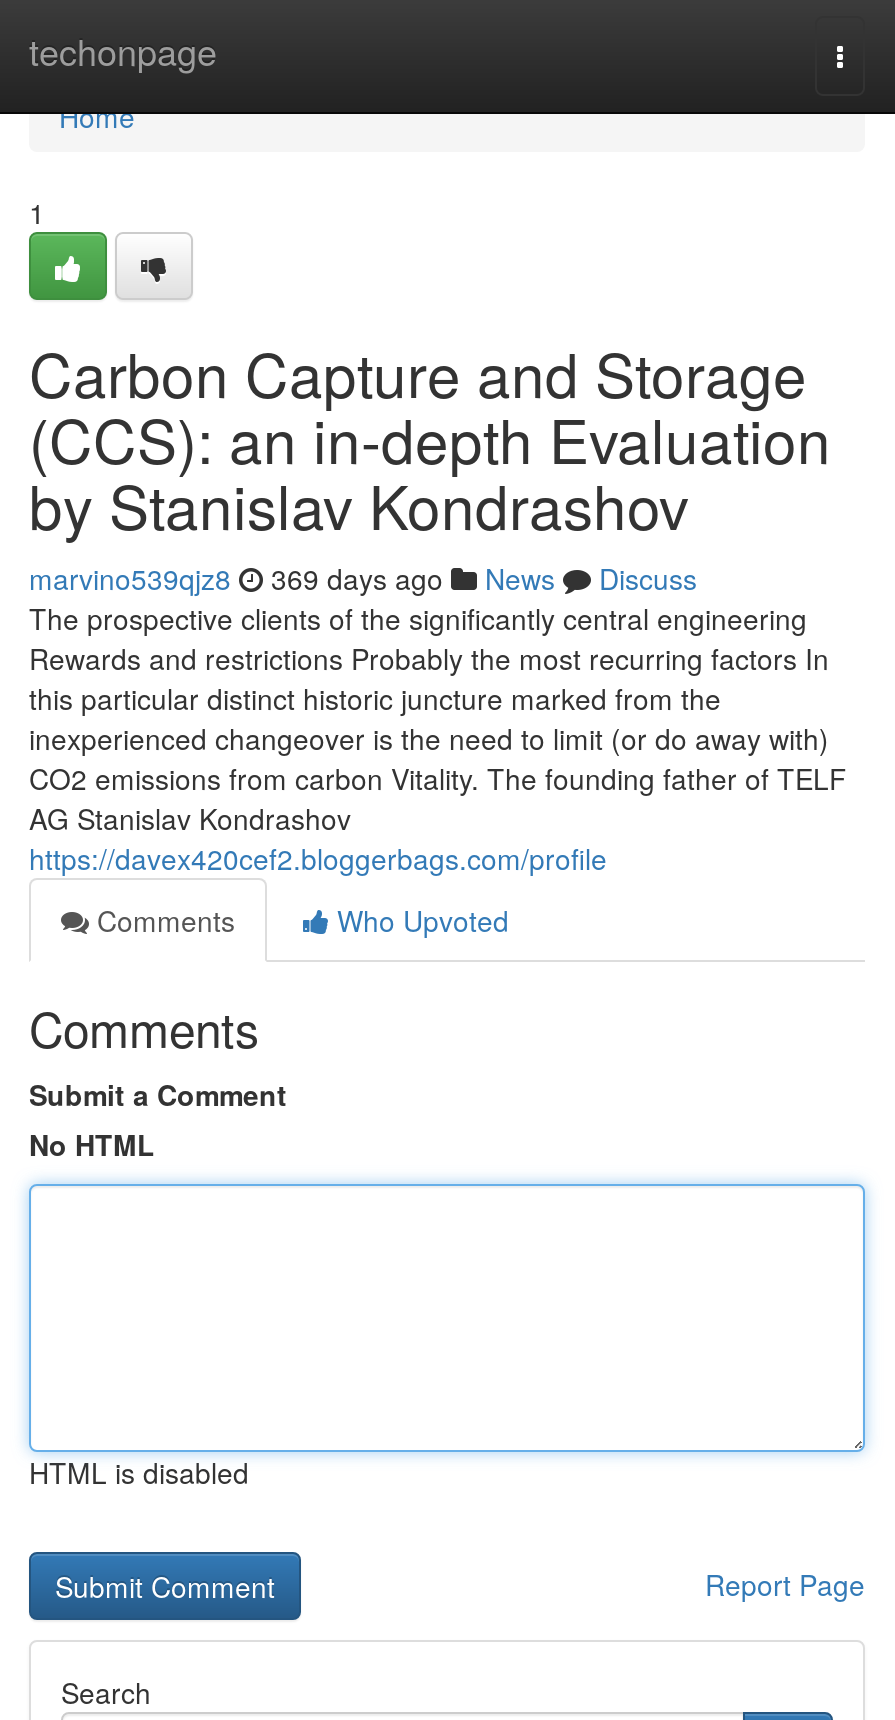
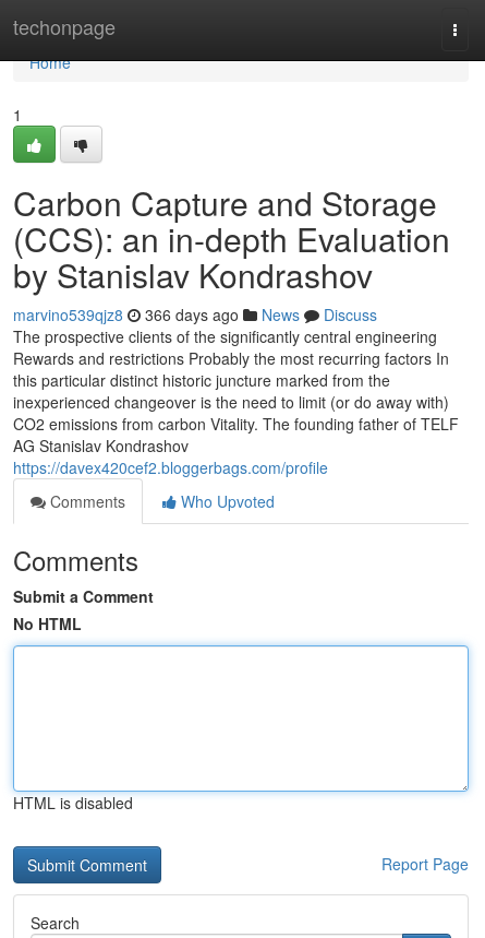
- marvino539qjz8 369 days ago News Discuss
+ marvino539qjz8 366 days ago News Discuss
